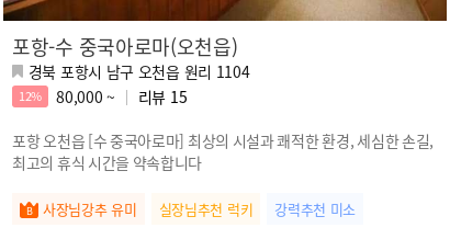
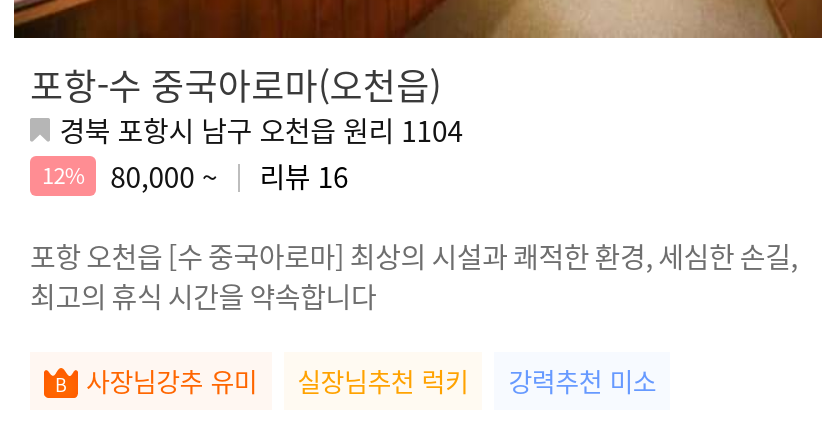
- 12% 80,000 ~ 리뷰 15
+ 12% 80,000 ~ 리뷰 16
